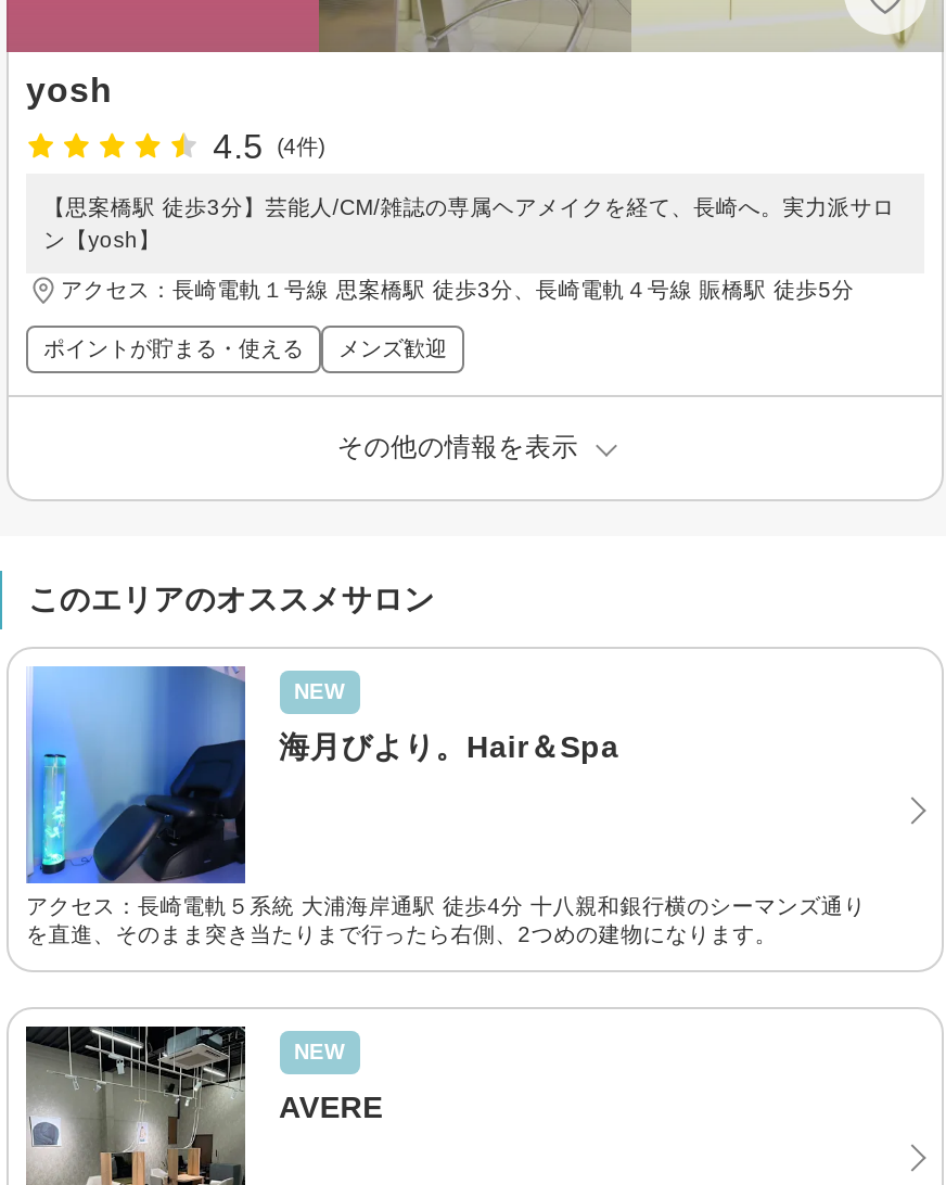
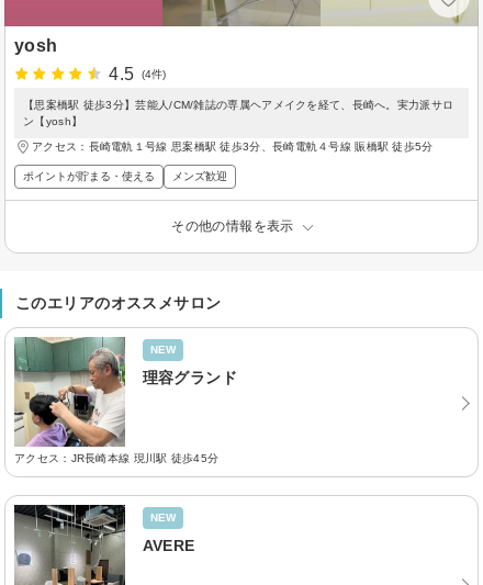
- [image]
- 海月びより。Hair＆Spa
+ [image]
+ 理容グランド

- アクセス：長崎電軌５系統 大浦海岸通駅 徒歩4分 十八親和銀行横のシーマンズ通り
- を直進、そのまま突き当たりまで行ったら右側、2つめの建物になります。
+ アクセス：JR長崎本線 現川駅 徒歩45分
